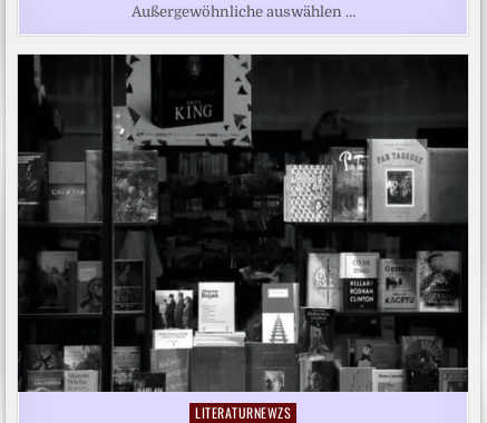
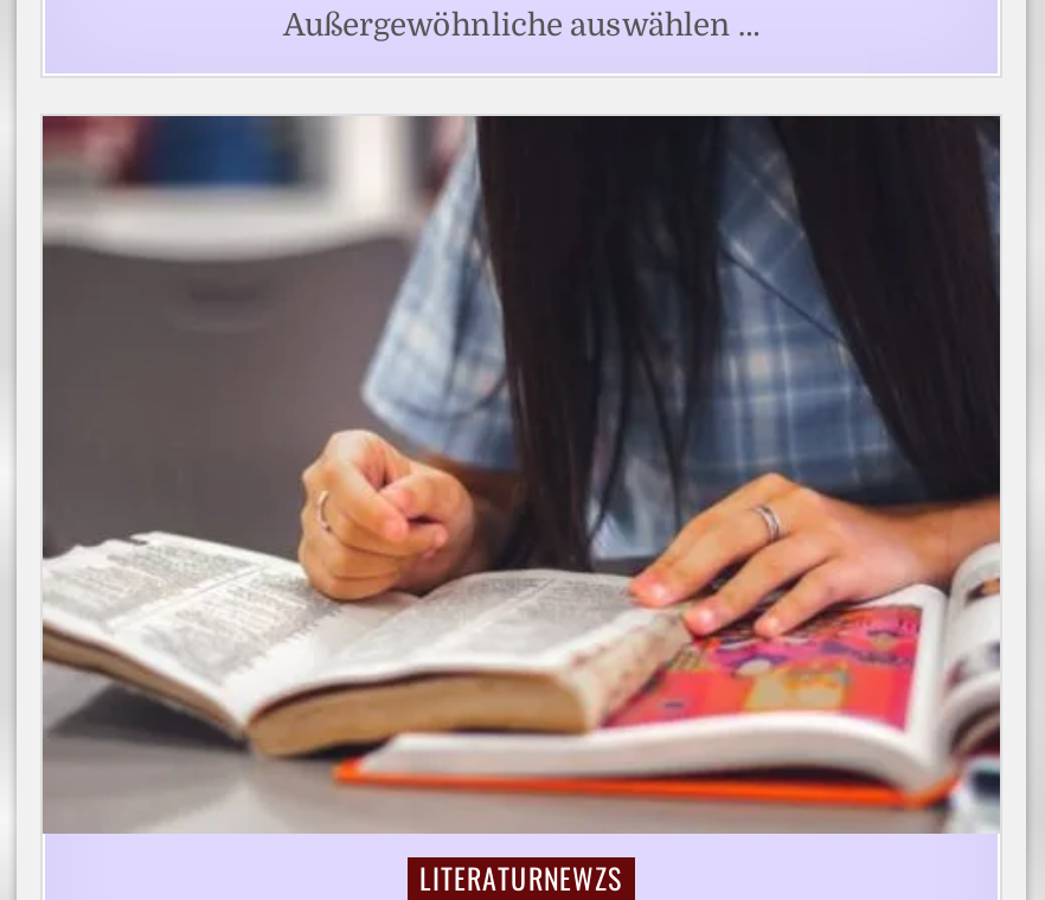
- [image]
+ [image]
